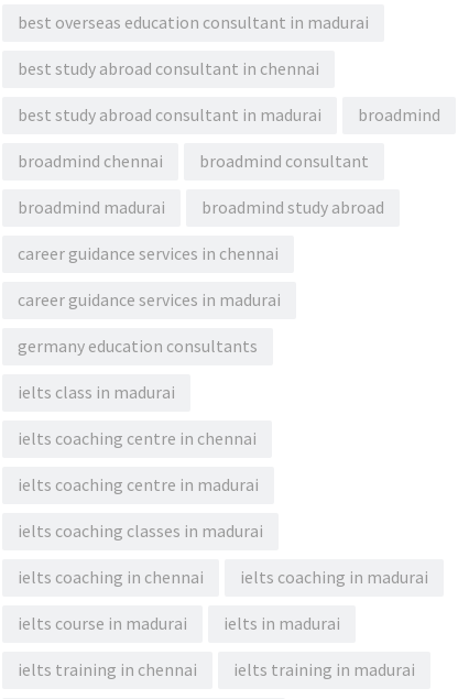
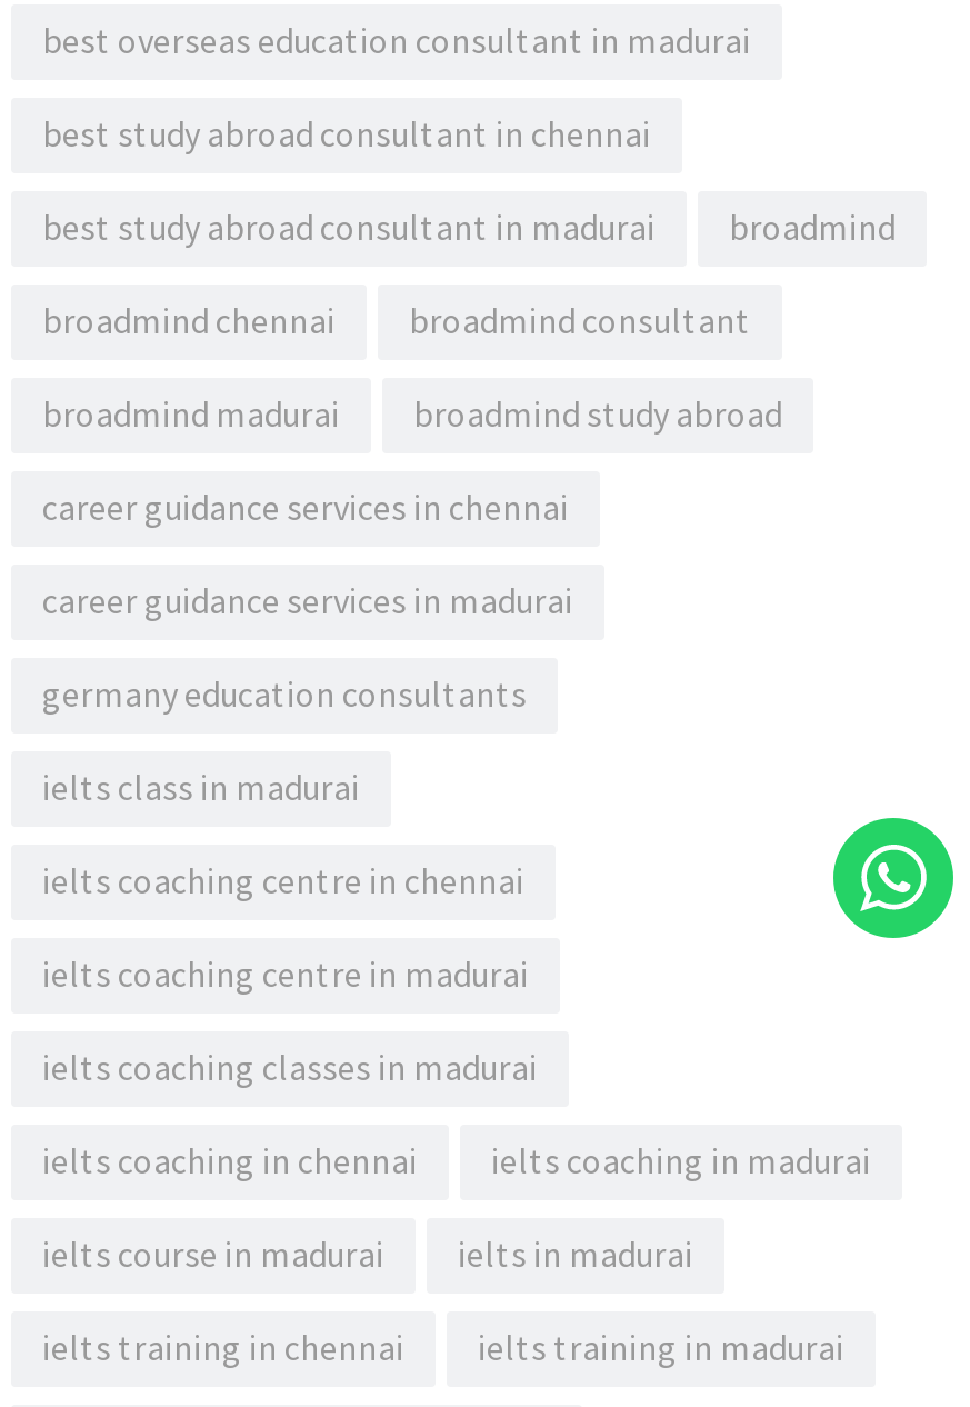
+ [image]
